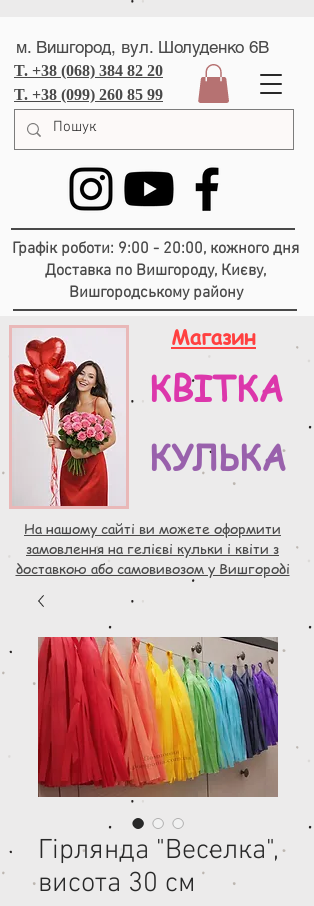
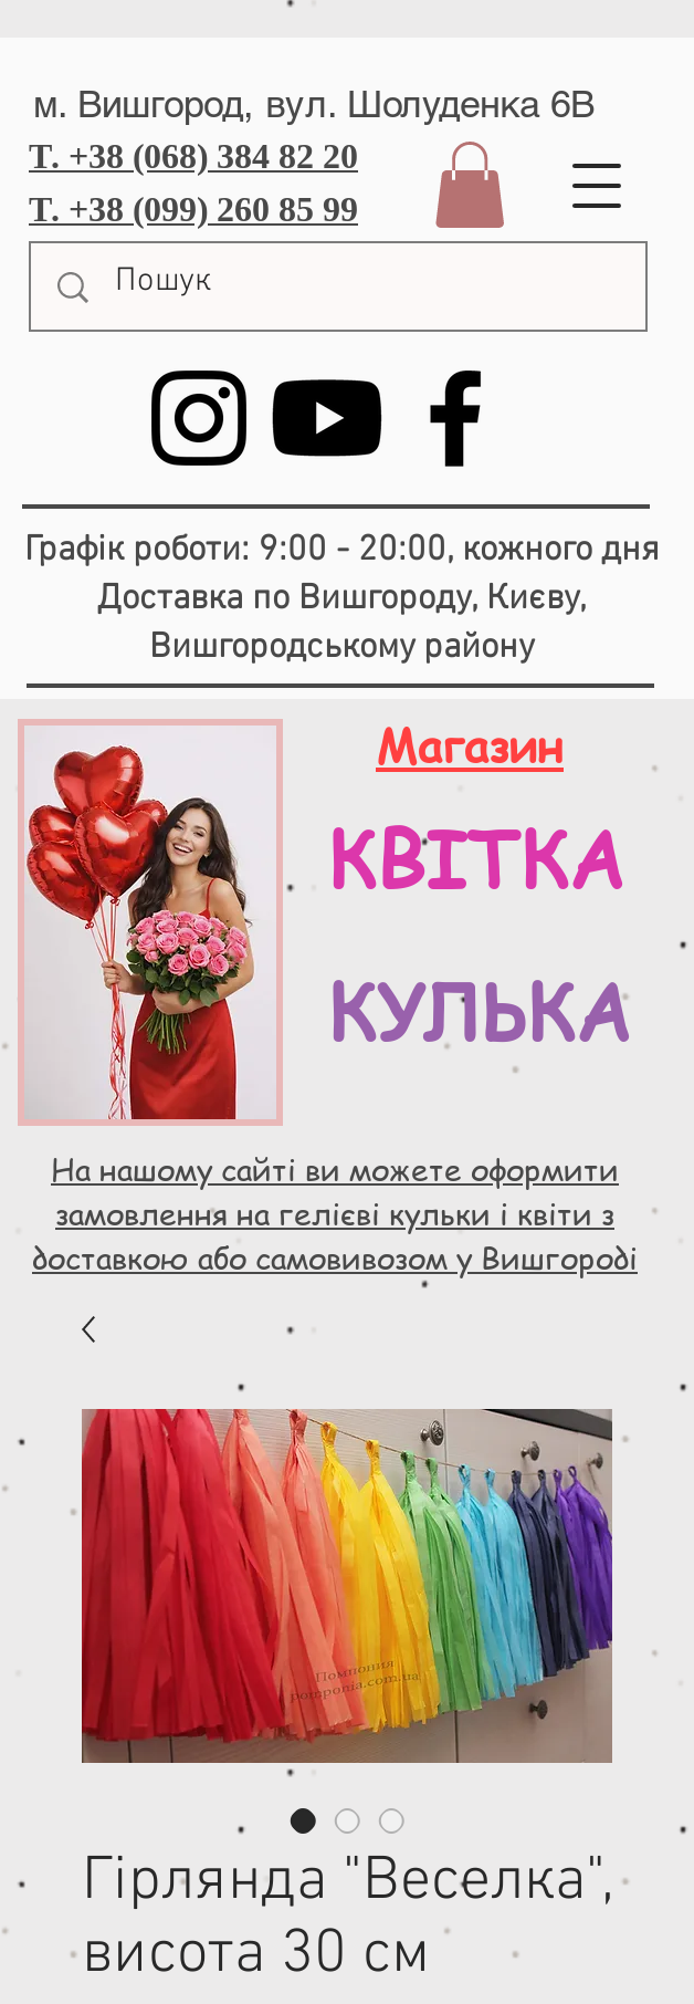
- м. Вишгород, вул. Шолуденко 6В
+ м. Вишгород, вул. Шолуденка 6В
